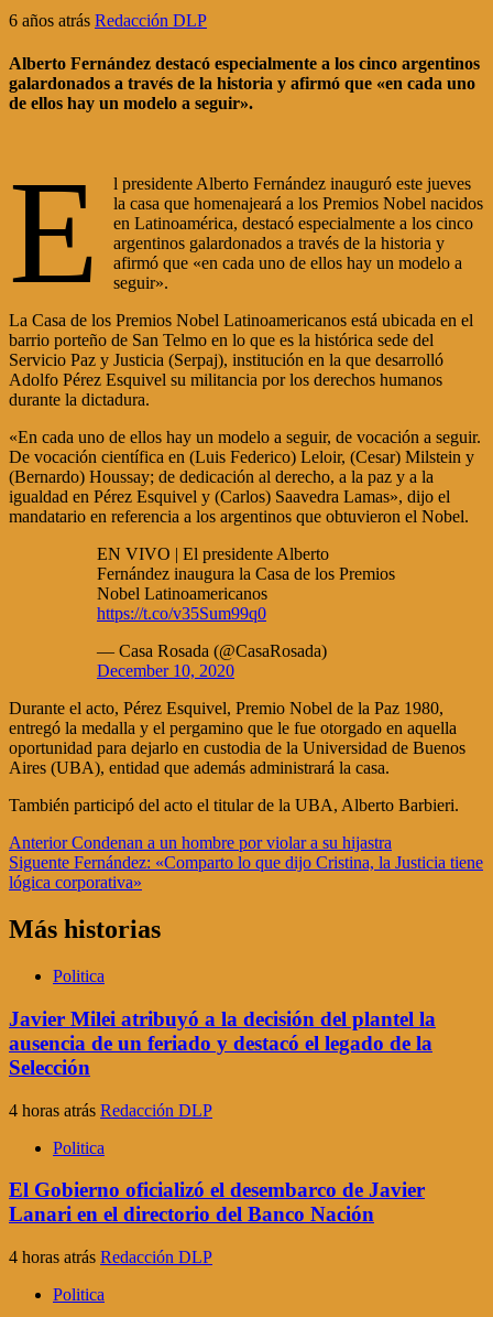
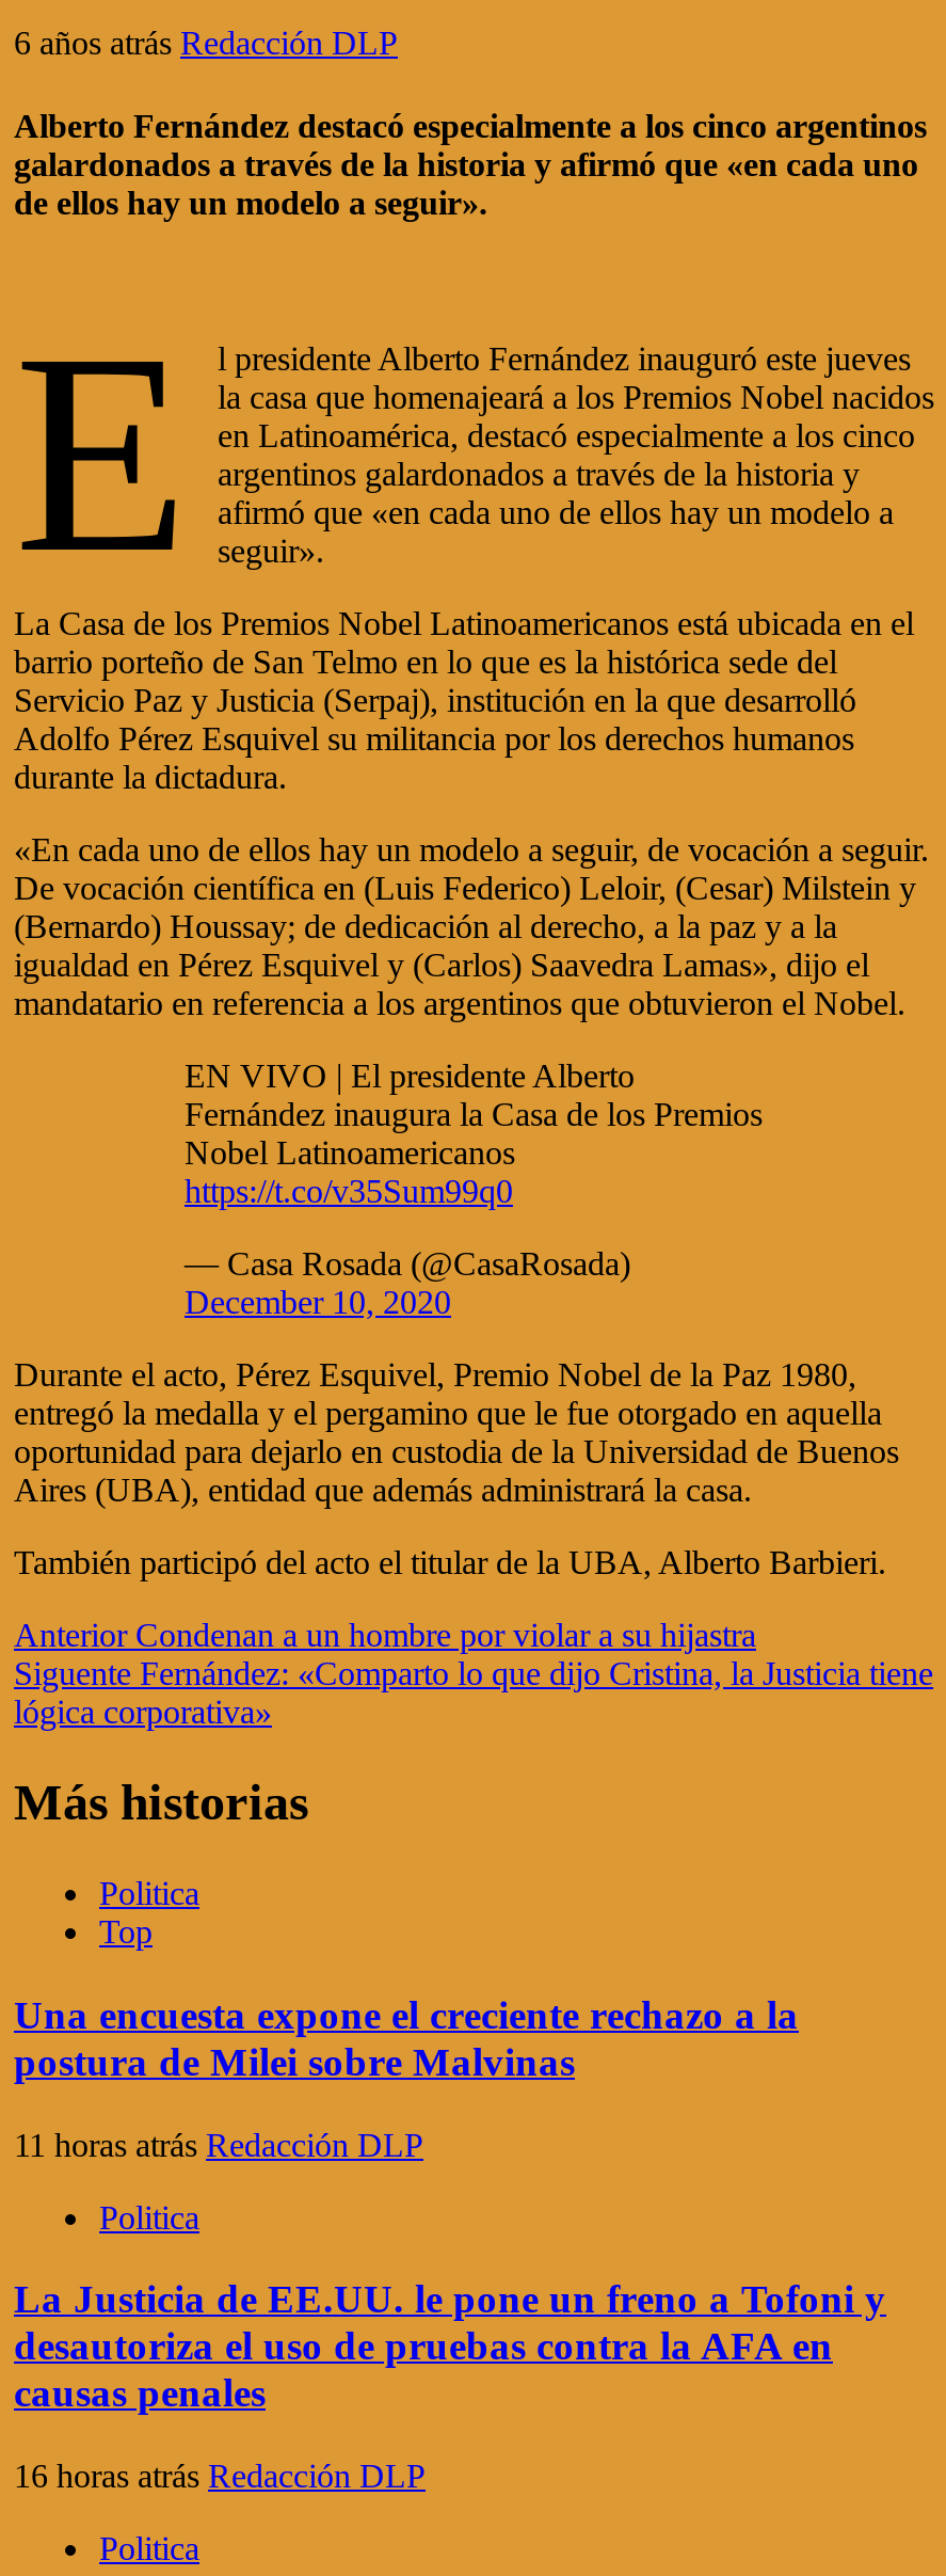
- Javier Milei atribuyó a la decisión del plantel la
- ausencia de un feriado y destacó el legado de la
- Selección
- 4 horas atrás Redacción DLP
+ Top
+ Una encuesta expone el creciente rechazo a la
+ postura de Milei sobre Malvinas
+ 11 horas atrás Redacción DLP

- El Gobierno oficializó el desembarco de Javier
- Lanari en el directorio del Banco Nación
+ La Justicia de EE.UU. le pone un freno a Tofoni y
+ desautoriza el uso de pruebas contra la AFA en
+ causas penales

- 4 horas atrás Redacción DLP
+ 16 horas atrás Redacción DLP
